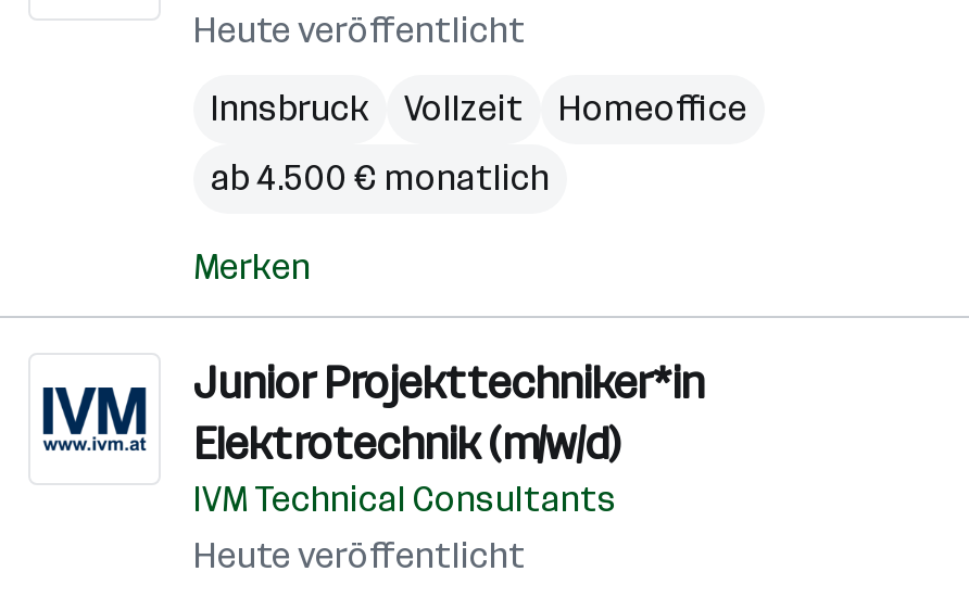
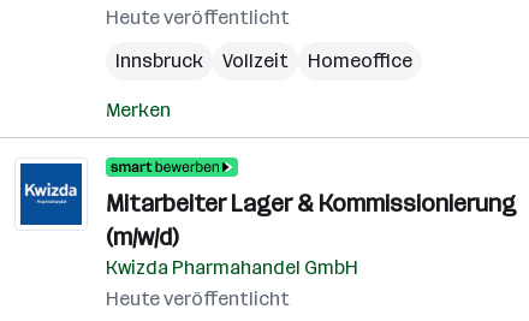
- ab 4.500 € monatlich

moved up: Merken

- [image]
- Junior Projekttechniker*in
- Elektrotechnik (m/w/d)
- IVM Technical Consultants
+ [image]
+ Mitarbeiter Lager & Kommissionierung
+ (m/w/d)
+ Kwizda Pharmahandel GmbH
